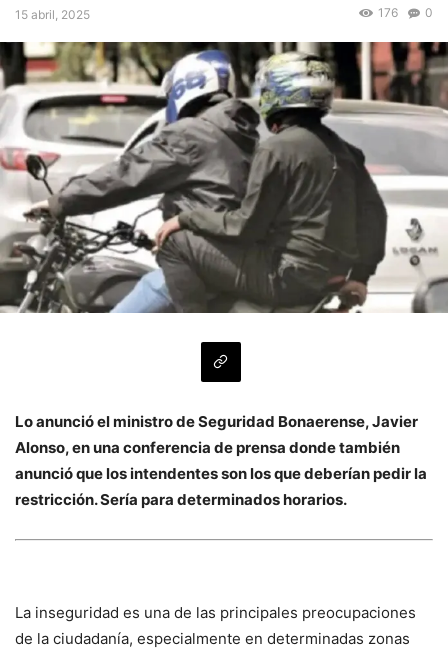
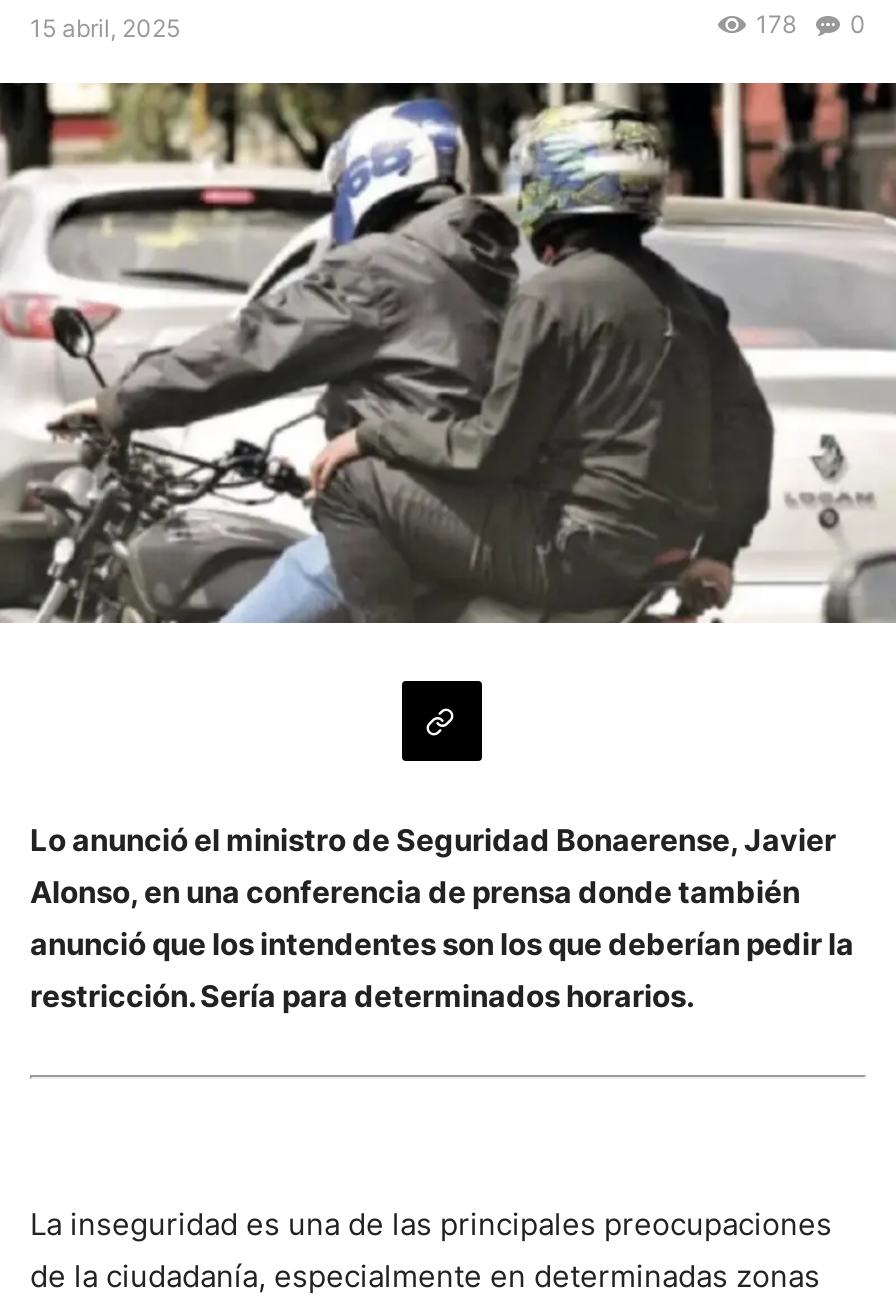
- 176 0
+ 178 0
